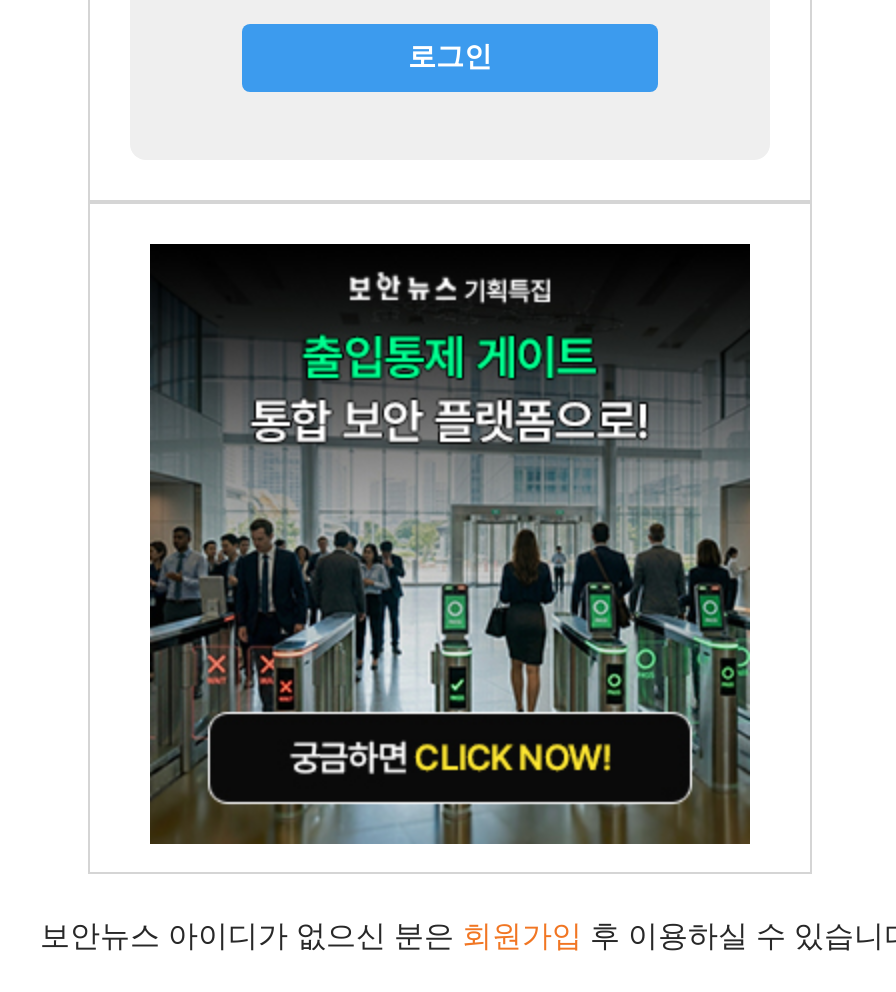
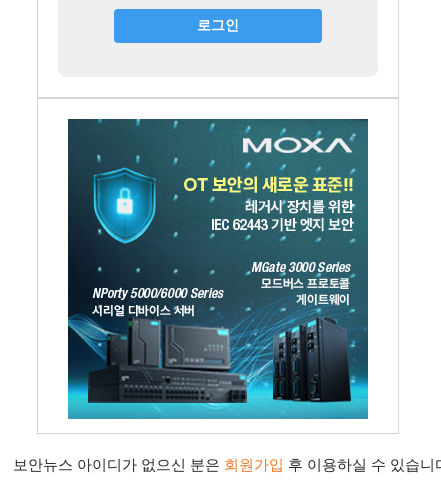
- [image]
+ [image]
